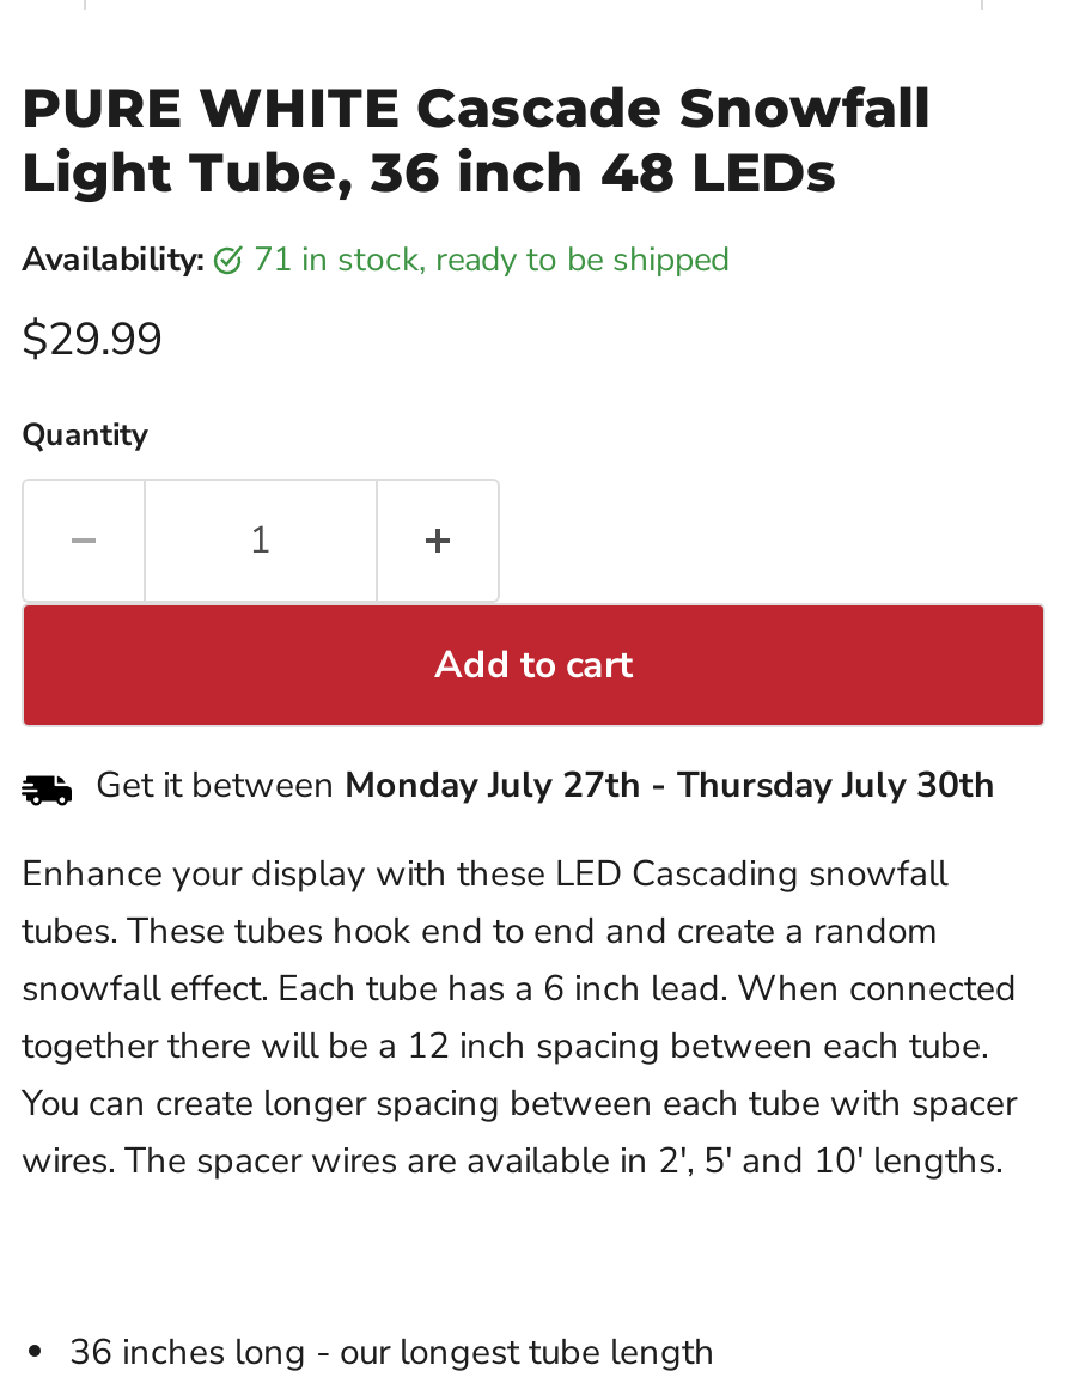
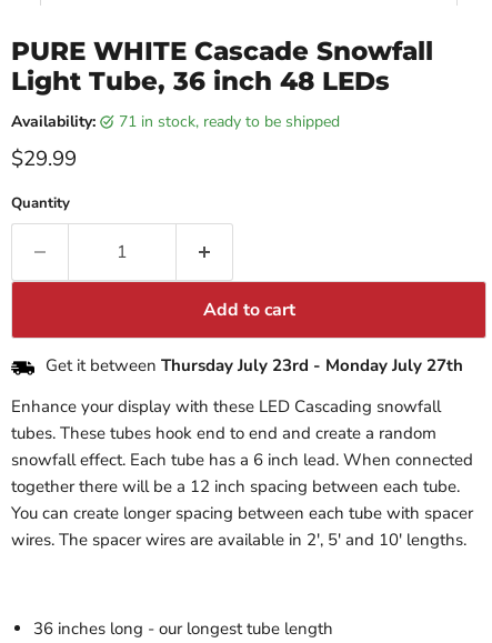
- Get it between Monday July 27th - Thursday July 30th
+ Get it between Thursday July 23rd - Monday July 27th
